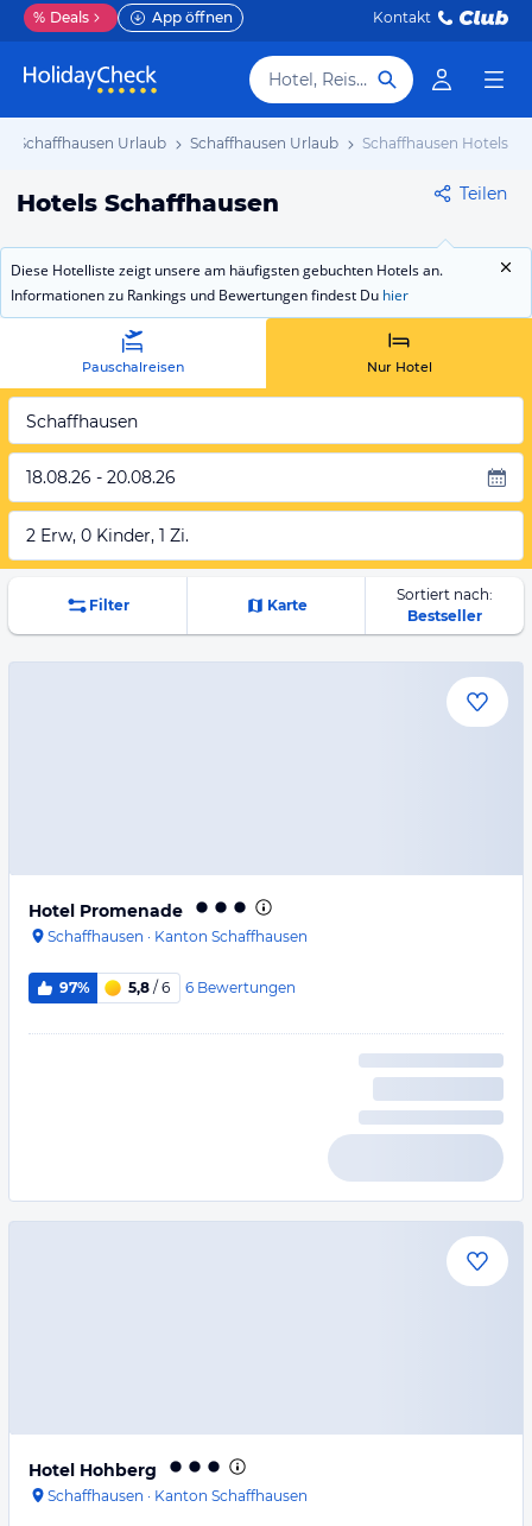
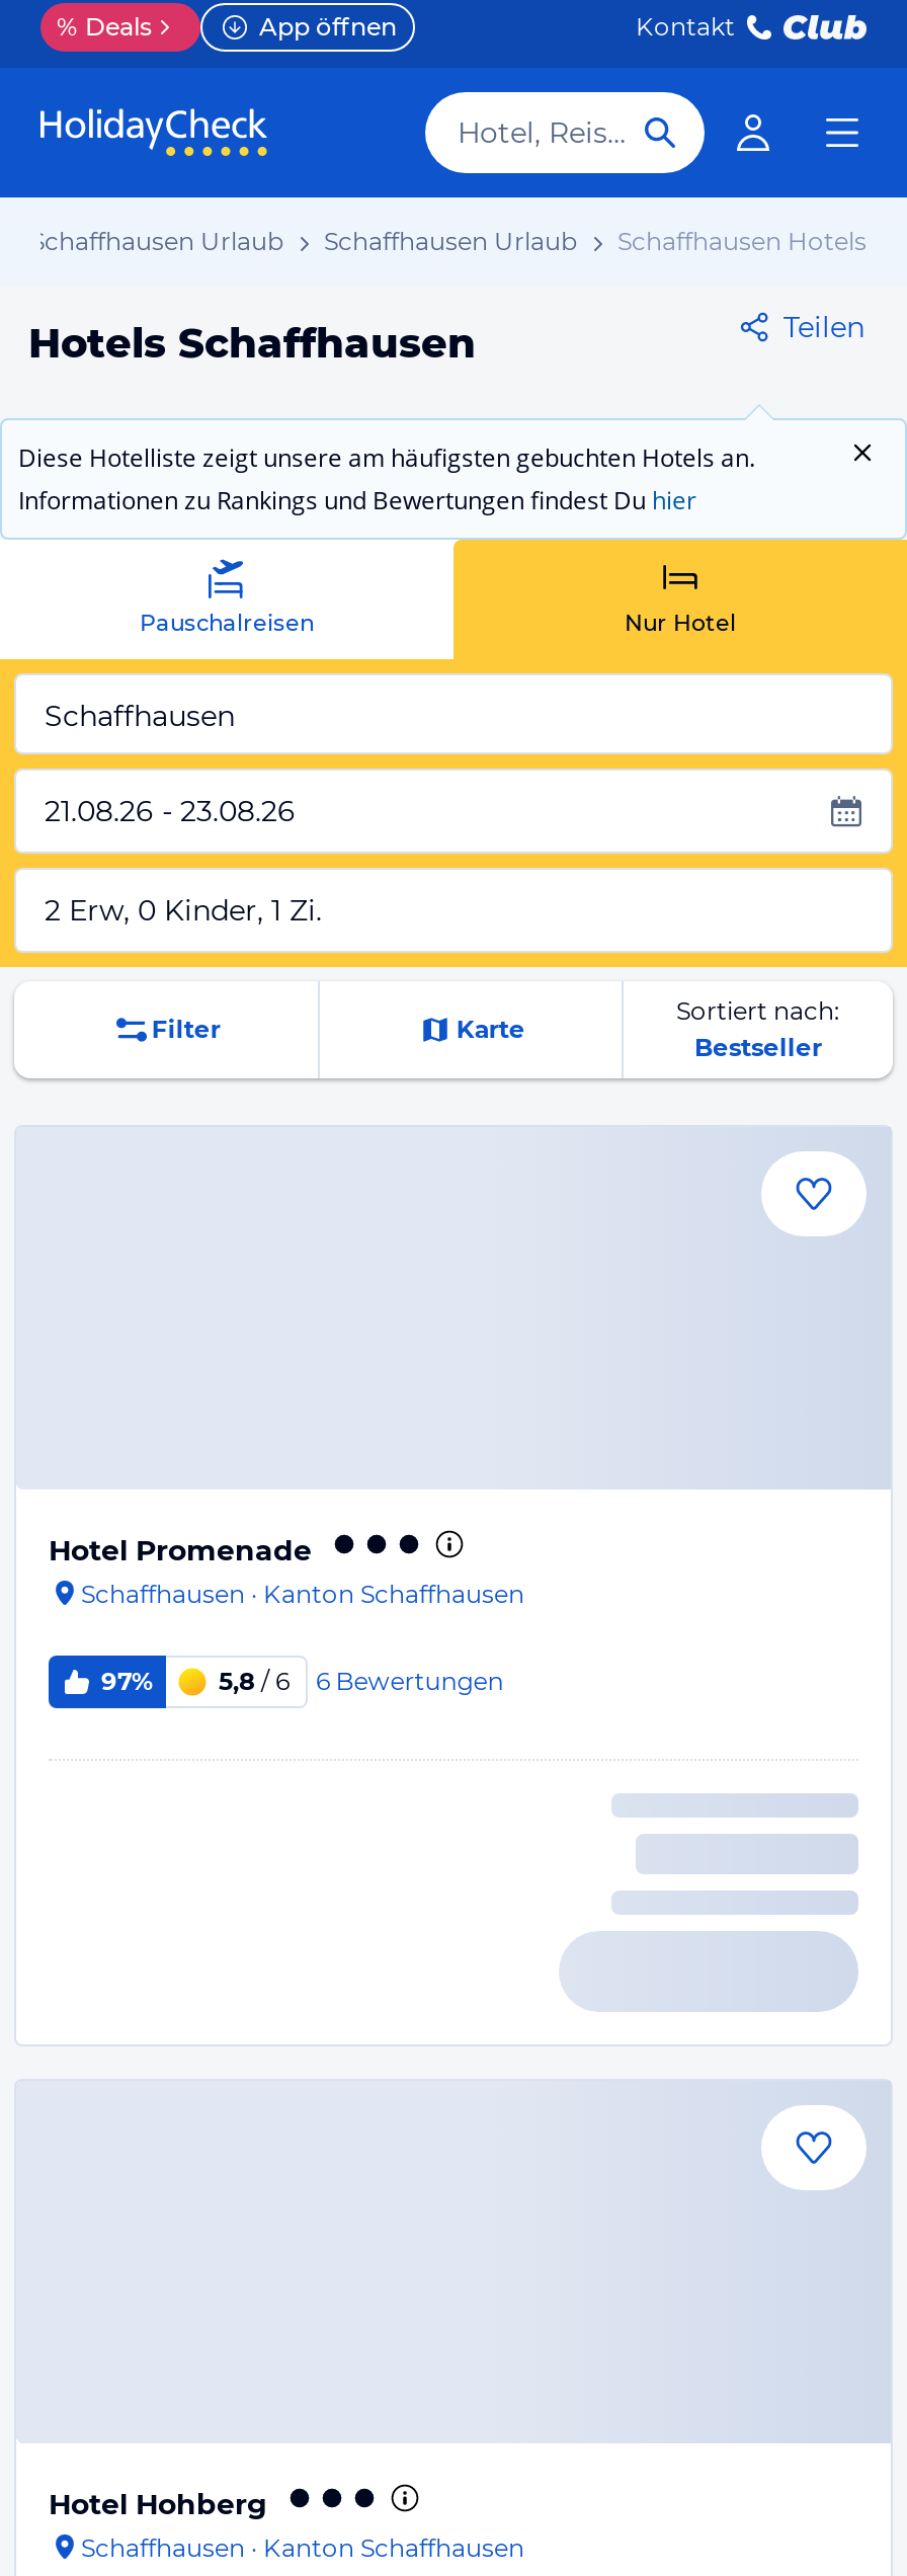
- 18.08.26 - 20.08.26
+ 21.08.26 - 23.08.26
